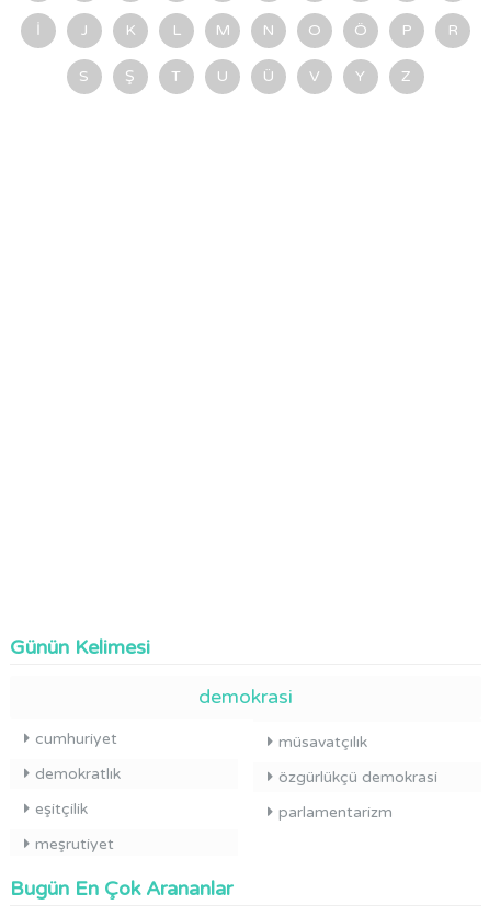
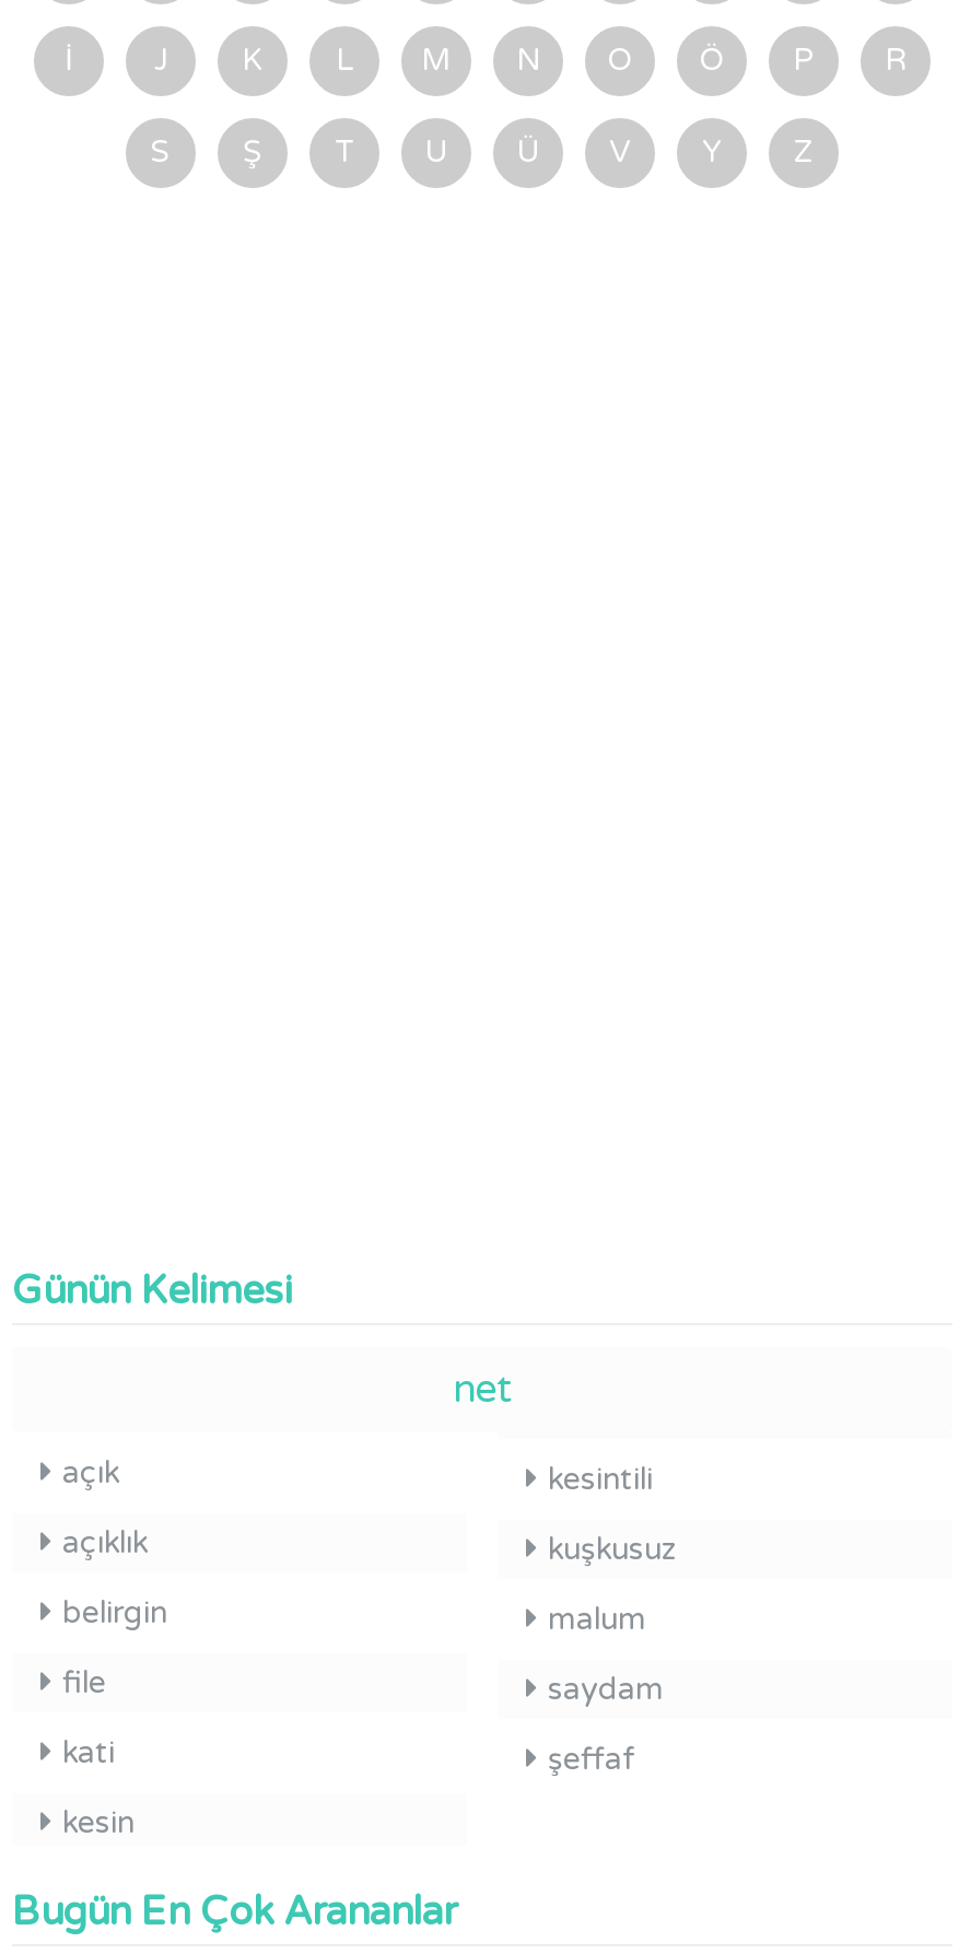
- demokrasi
- cumhuriyet
- demokratlık
- eşitçilik
- meşrutiyet
+ net
+ açık
+ açıklık
+ belirgin
+ file
+ kati
+ kesin

- müsavatçılık
- özgürlükçü demokrasi
- parlamentarizm
+ kesintili
+ kuşkusuz
+ malum
+ saydam
+ şeffaf
